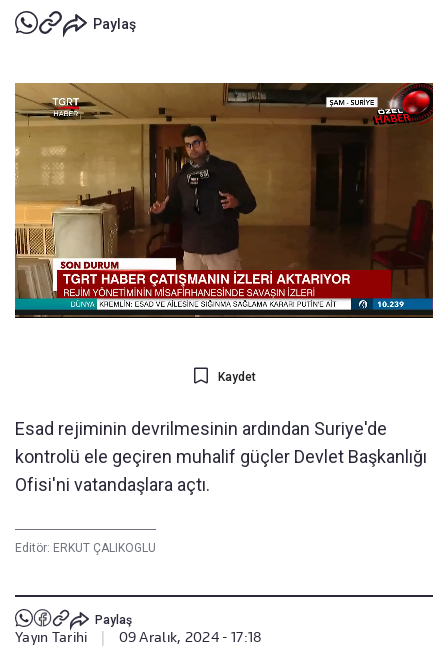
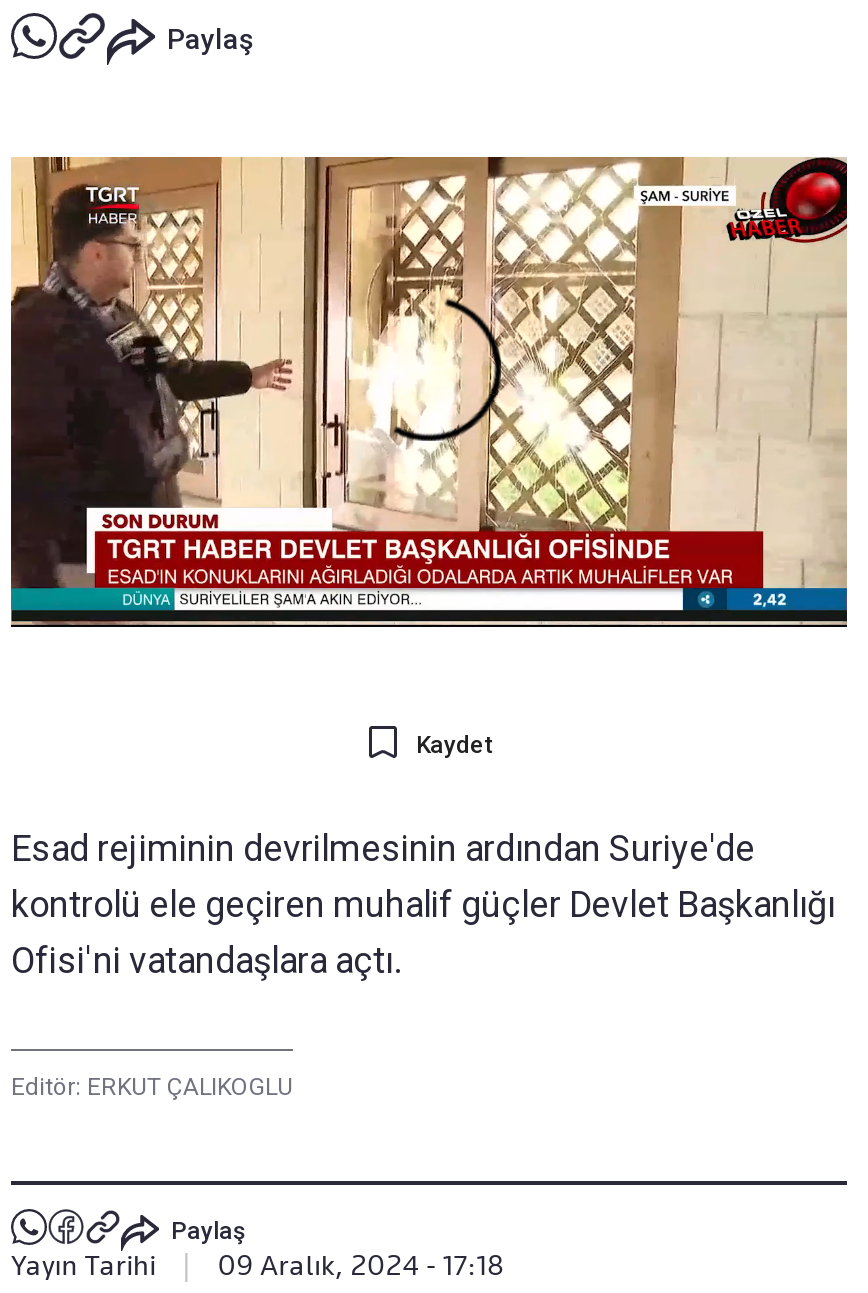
- [image]
+ [image]
